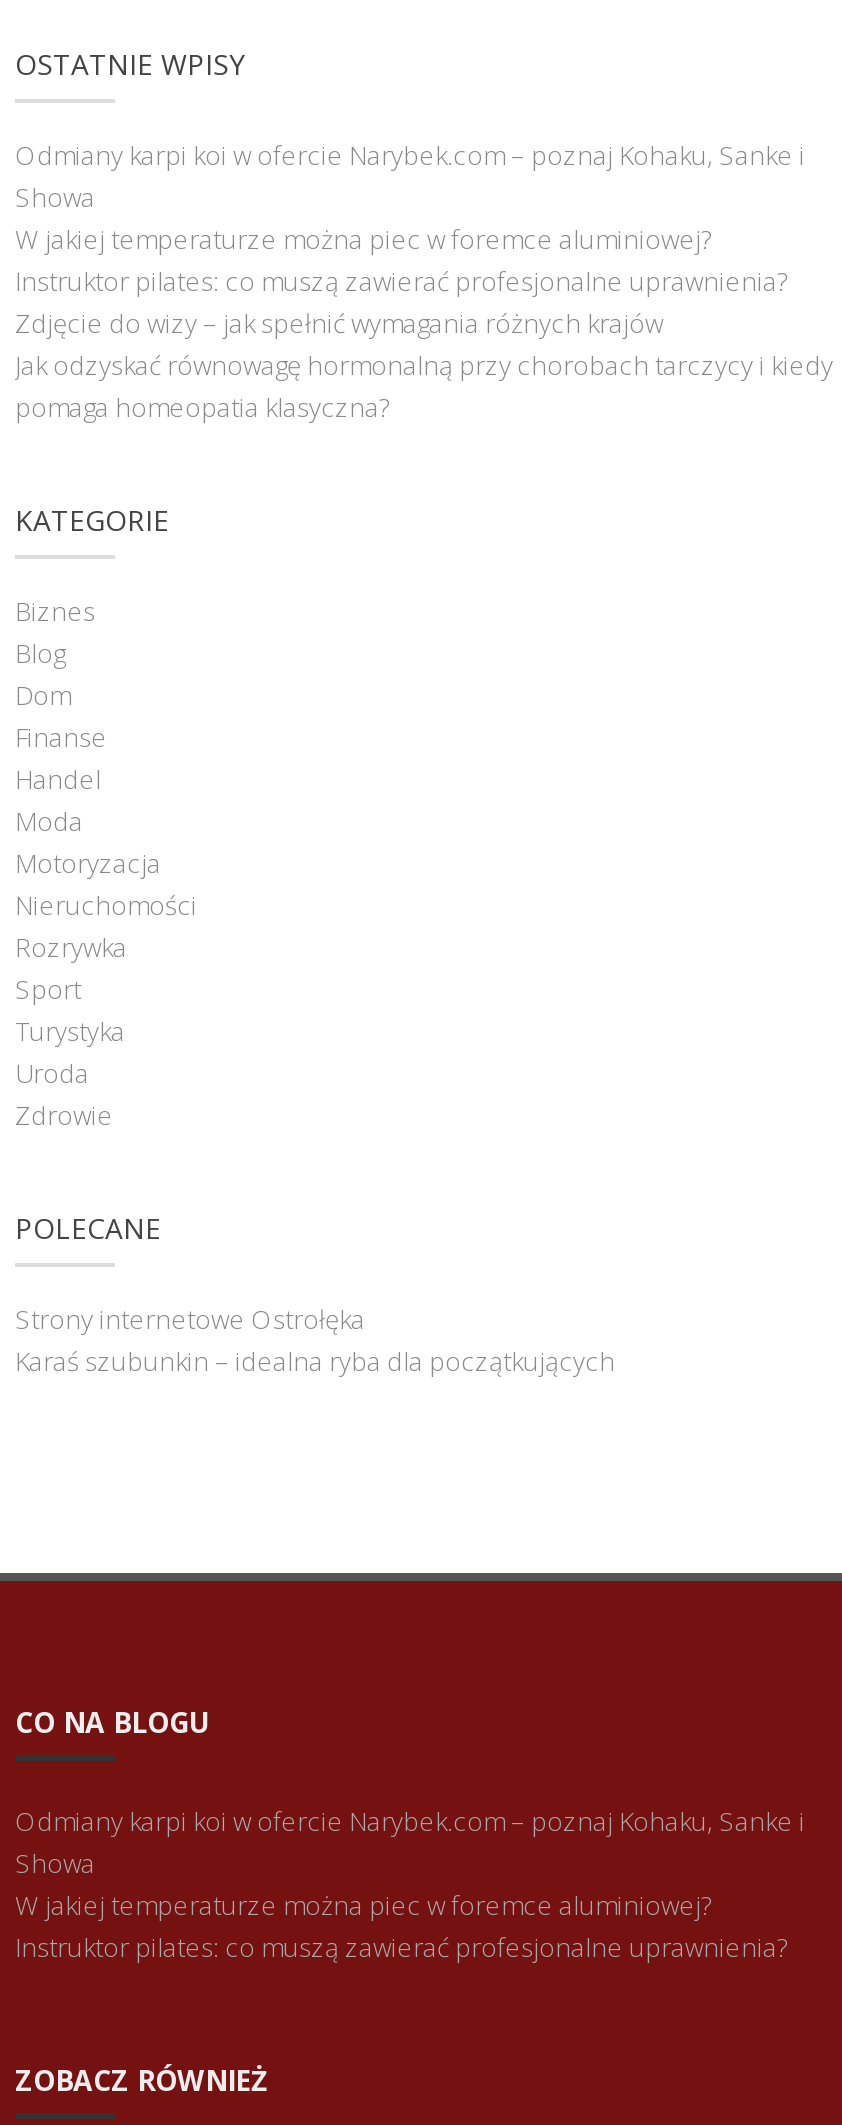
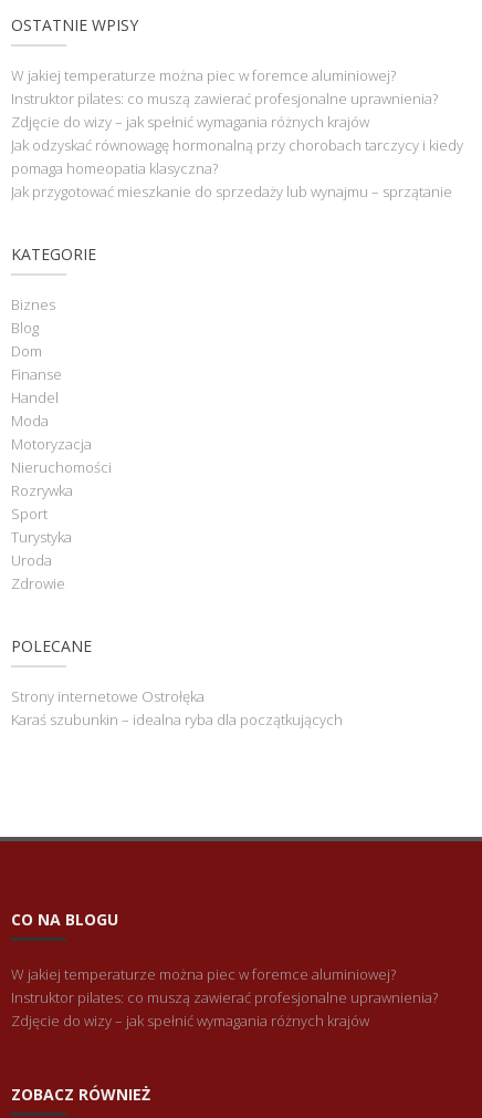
- Odmiany karpi koi w ofercie Narybek.com – poznaj Kohaku, Sanke i
- Showa

+ Jak przygotować mieszkanie do sprzedaży lub wynajmu – sprzątanie

- Odmiany karpi koi w ofercie Narybek.com – poznaj Kohaku, Sanke i
- Showa

moved up: W jakiej temperaturze można piec w foremce aluminiowej? | Instruktor pilates: co muszą zawierać profesjonalne uprawnienia?

+ Zdjęcie do wizy – jak spełnić wymagania różnych krajów
